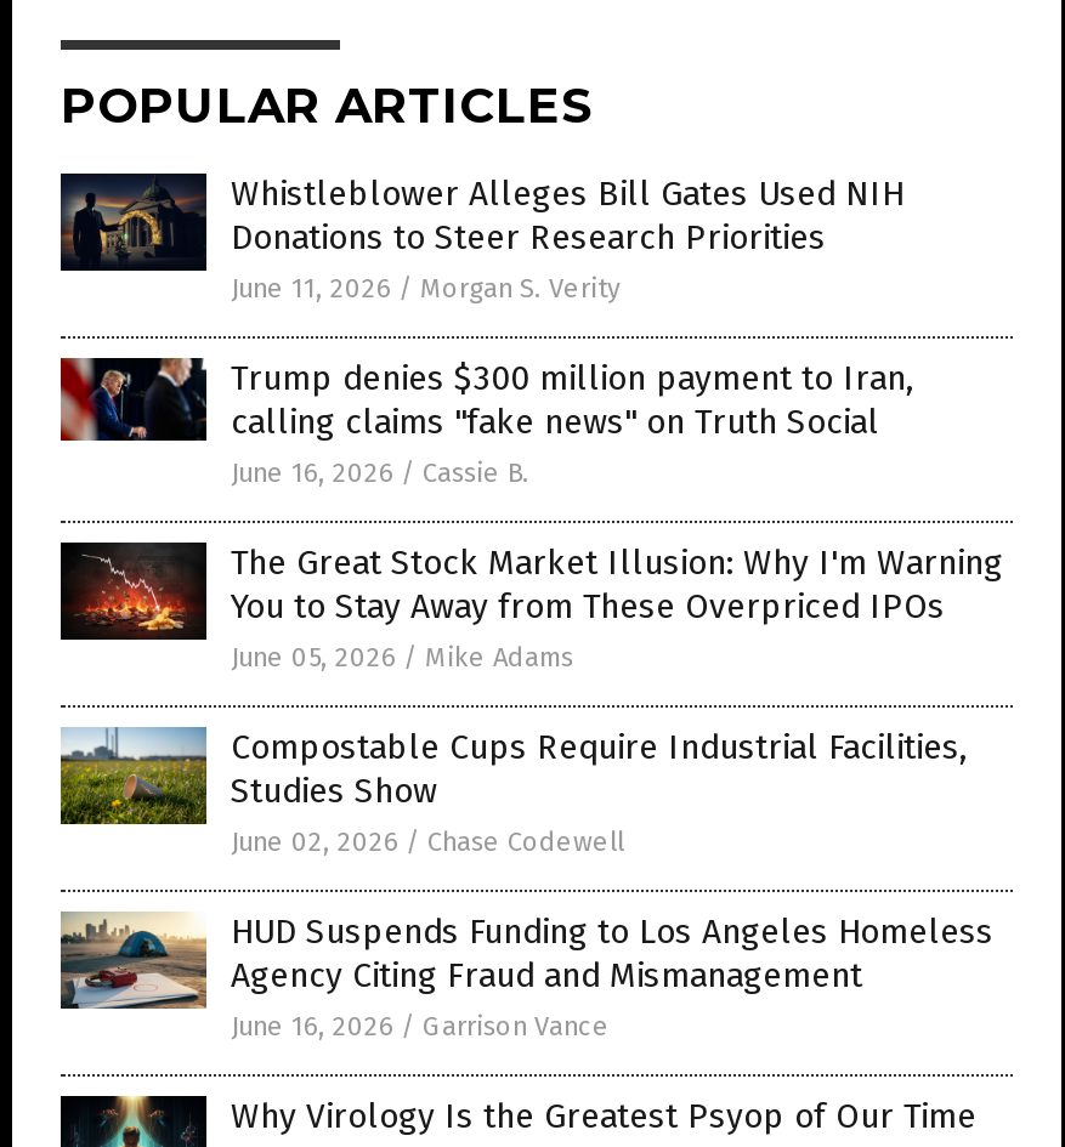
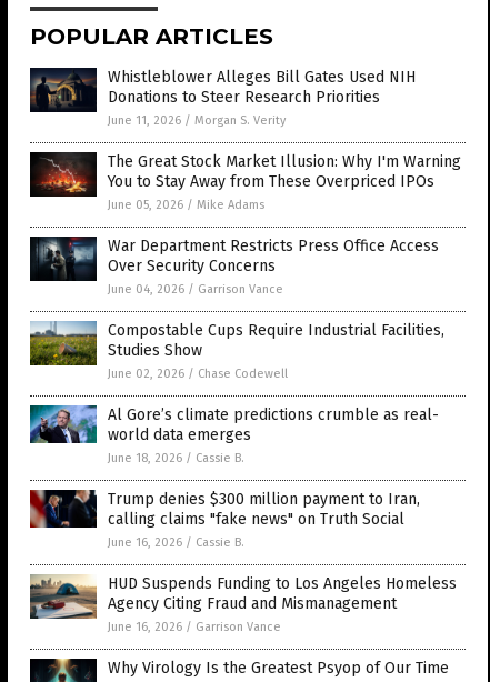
moved down: [image] | Trump denies $300 million payment to Iran, | calling claims "fake news" on Truth Social | June 16, 2026 / Cassie B.

moved up: [image] | The Great Stock Market Illusion: Why I'm Warning | You to Stay Away from These Overpriced IPOs | June 05, 2026 / Mike Adams

+ [image]
+ War Department Restricts Press Office Access
+ Over Security Concerns
+ June 04, 2026 / Garrison Vance

+ [image]
+ Al Gore’s climate predictions crumble as real-
+ world data emerges
+ June 18, 2026 / Cassie B.
